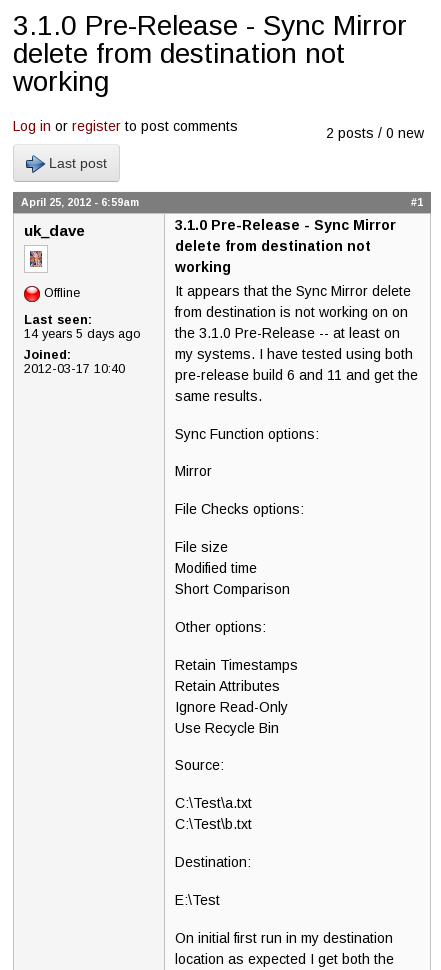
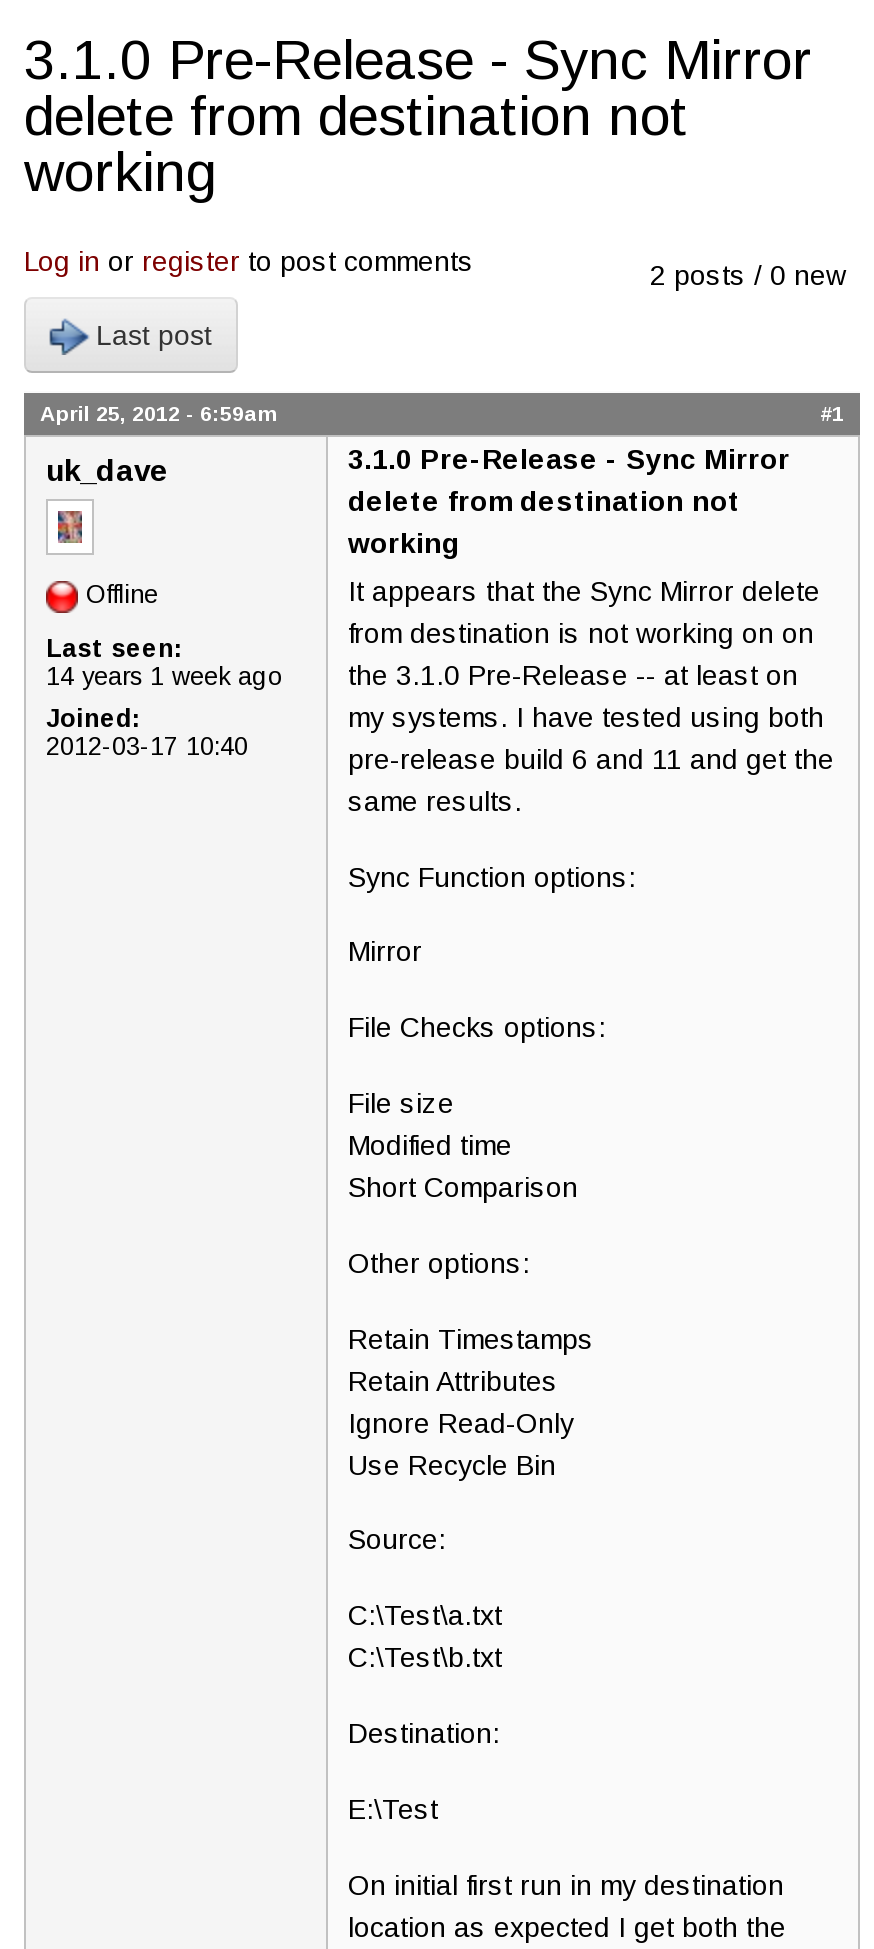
- 14 years 5 days ago
+ 14 years 1 week ago
